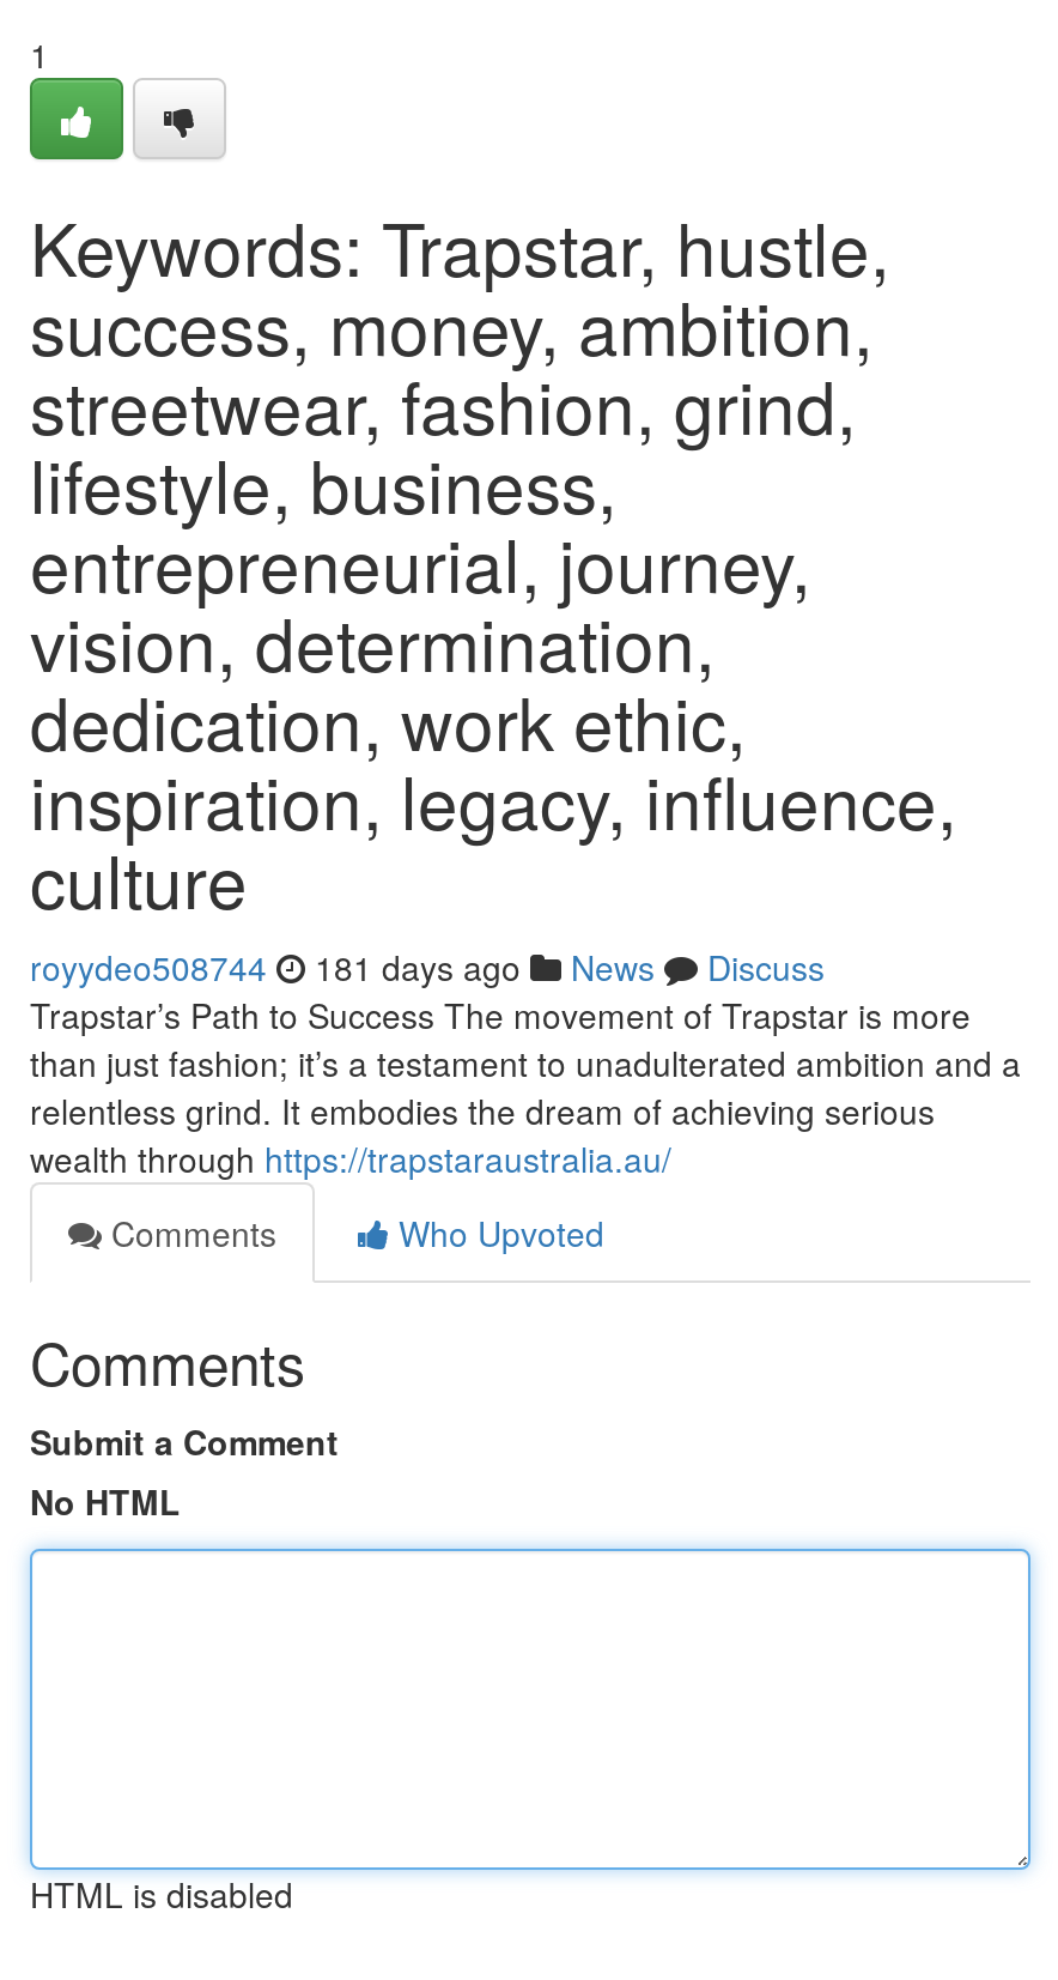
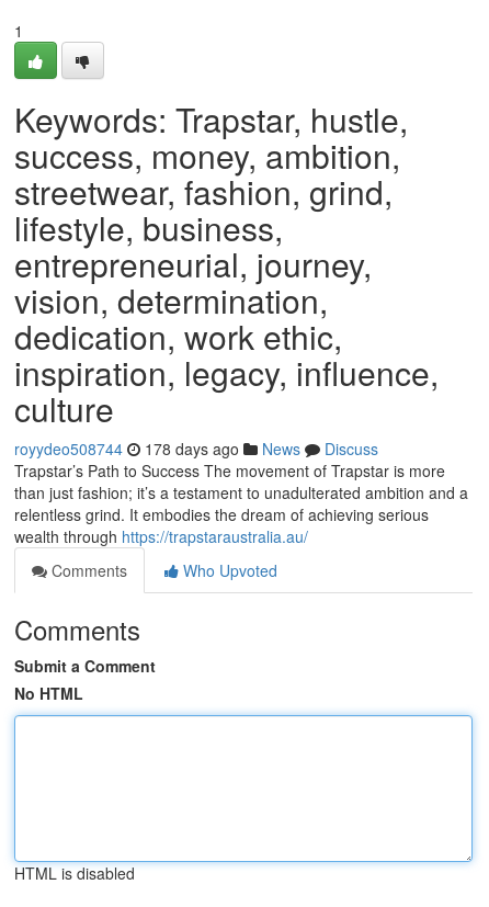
- royydeo508744 181 days ago News Discuss
+ royydeo508744 178 days ago News Discuss
